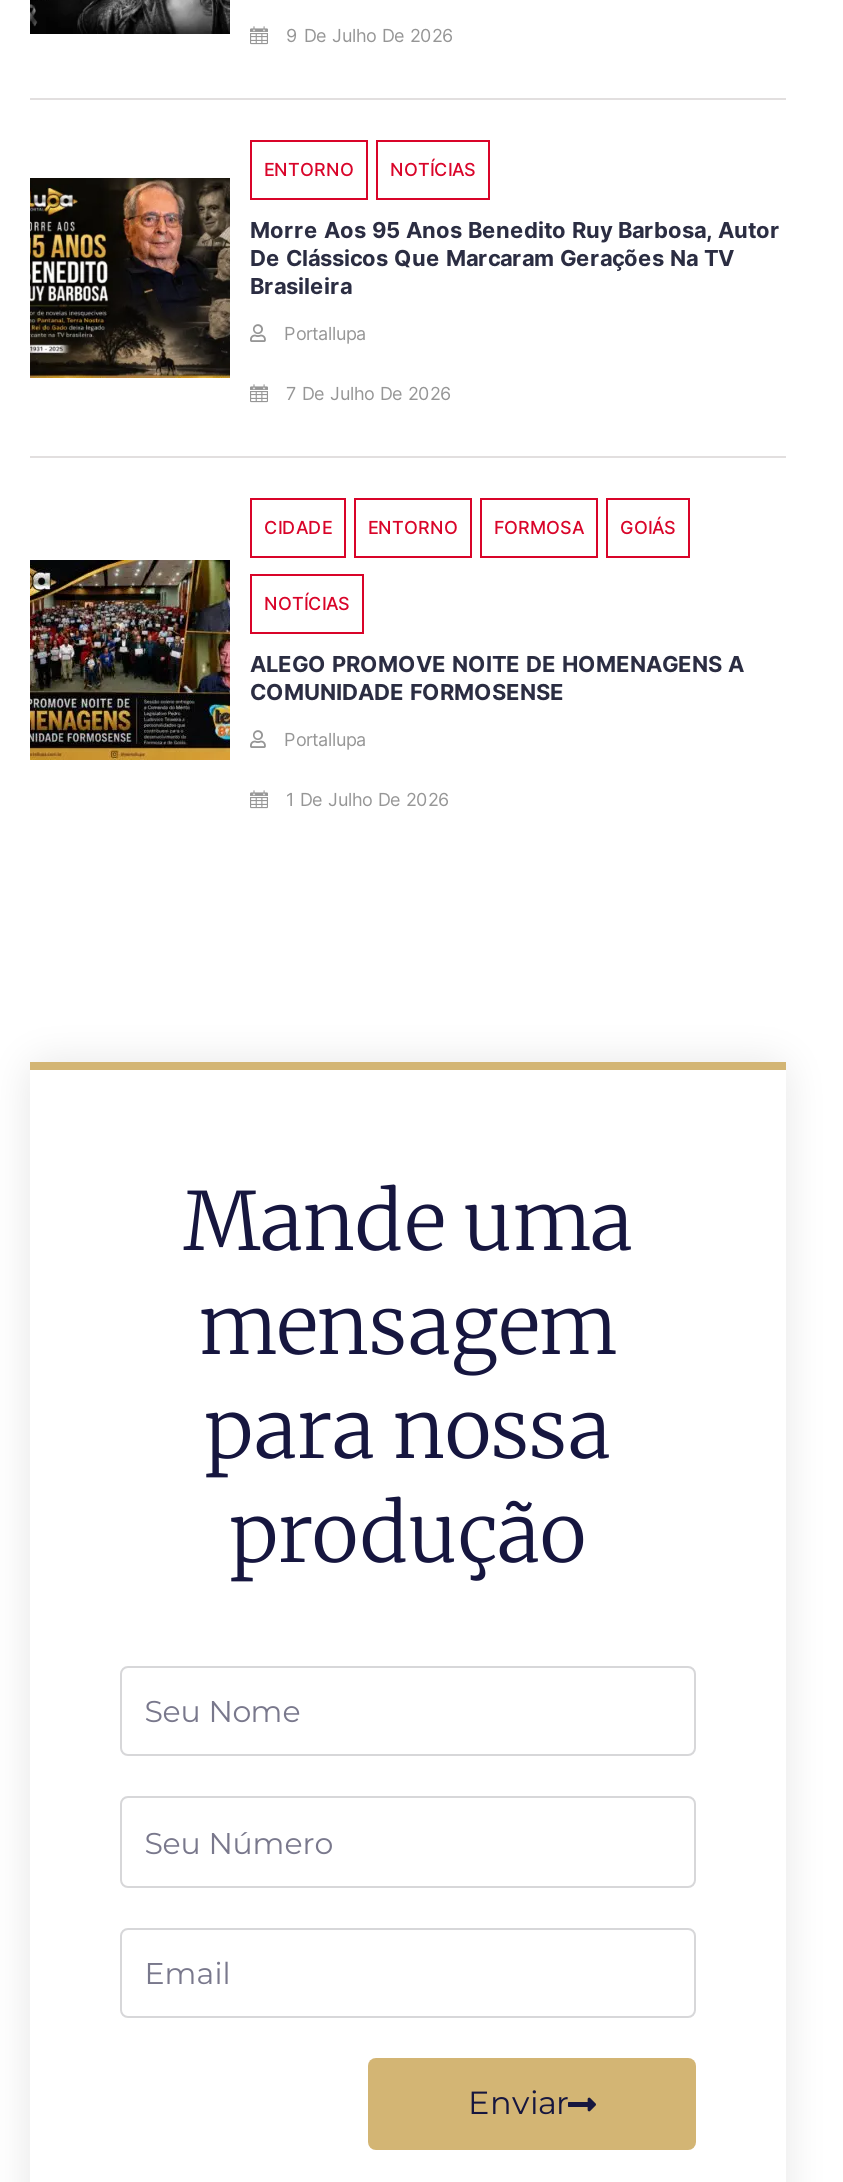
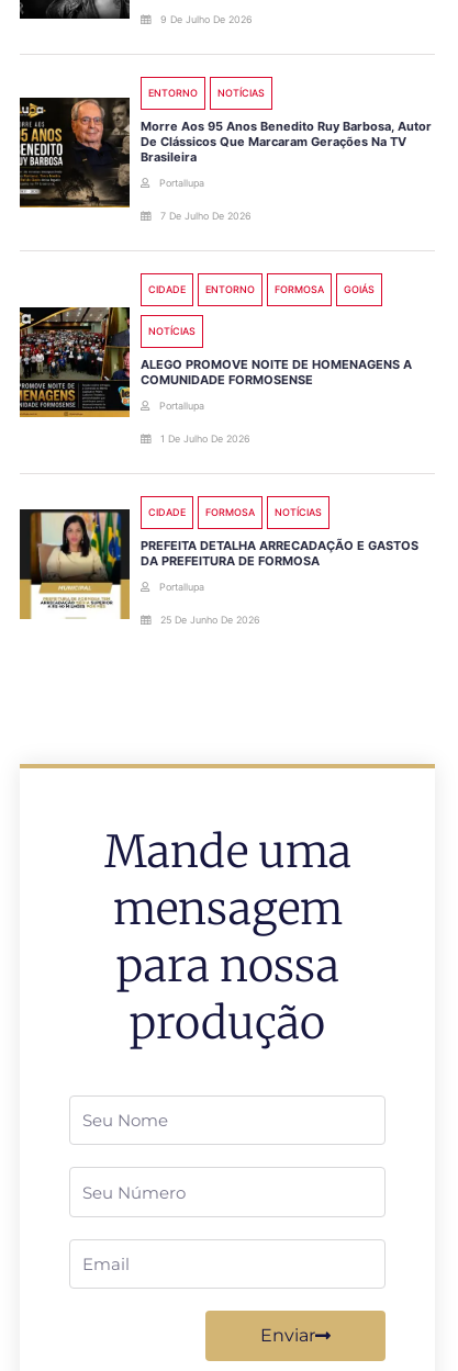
+ [image]
+ CIDADE
+ FORMOSA
+ NOTÍCIAS
+ PREFEITA DETALHA ARRECADAÇÃO E GASTOS
+ DA PREFEITURA DE FORMOSA
+ Portallupa
+ 25 De Junho De 2026
